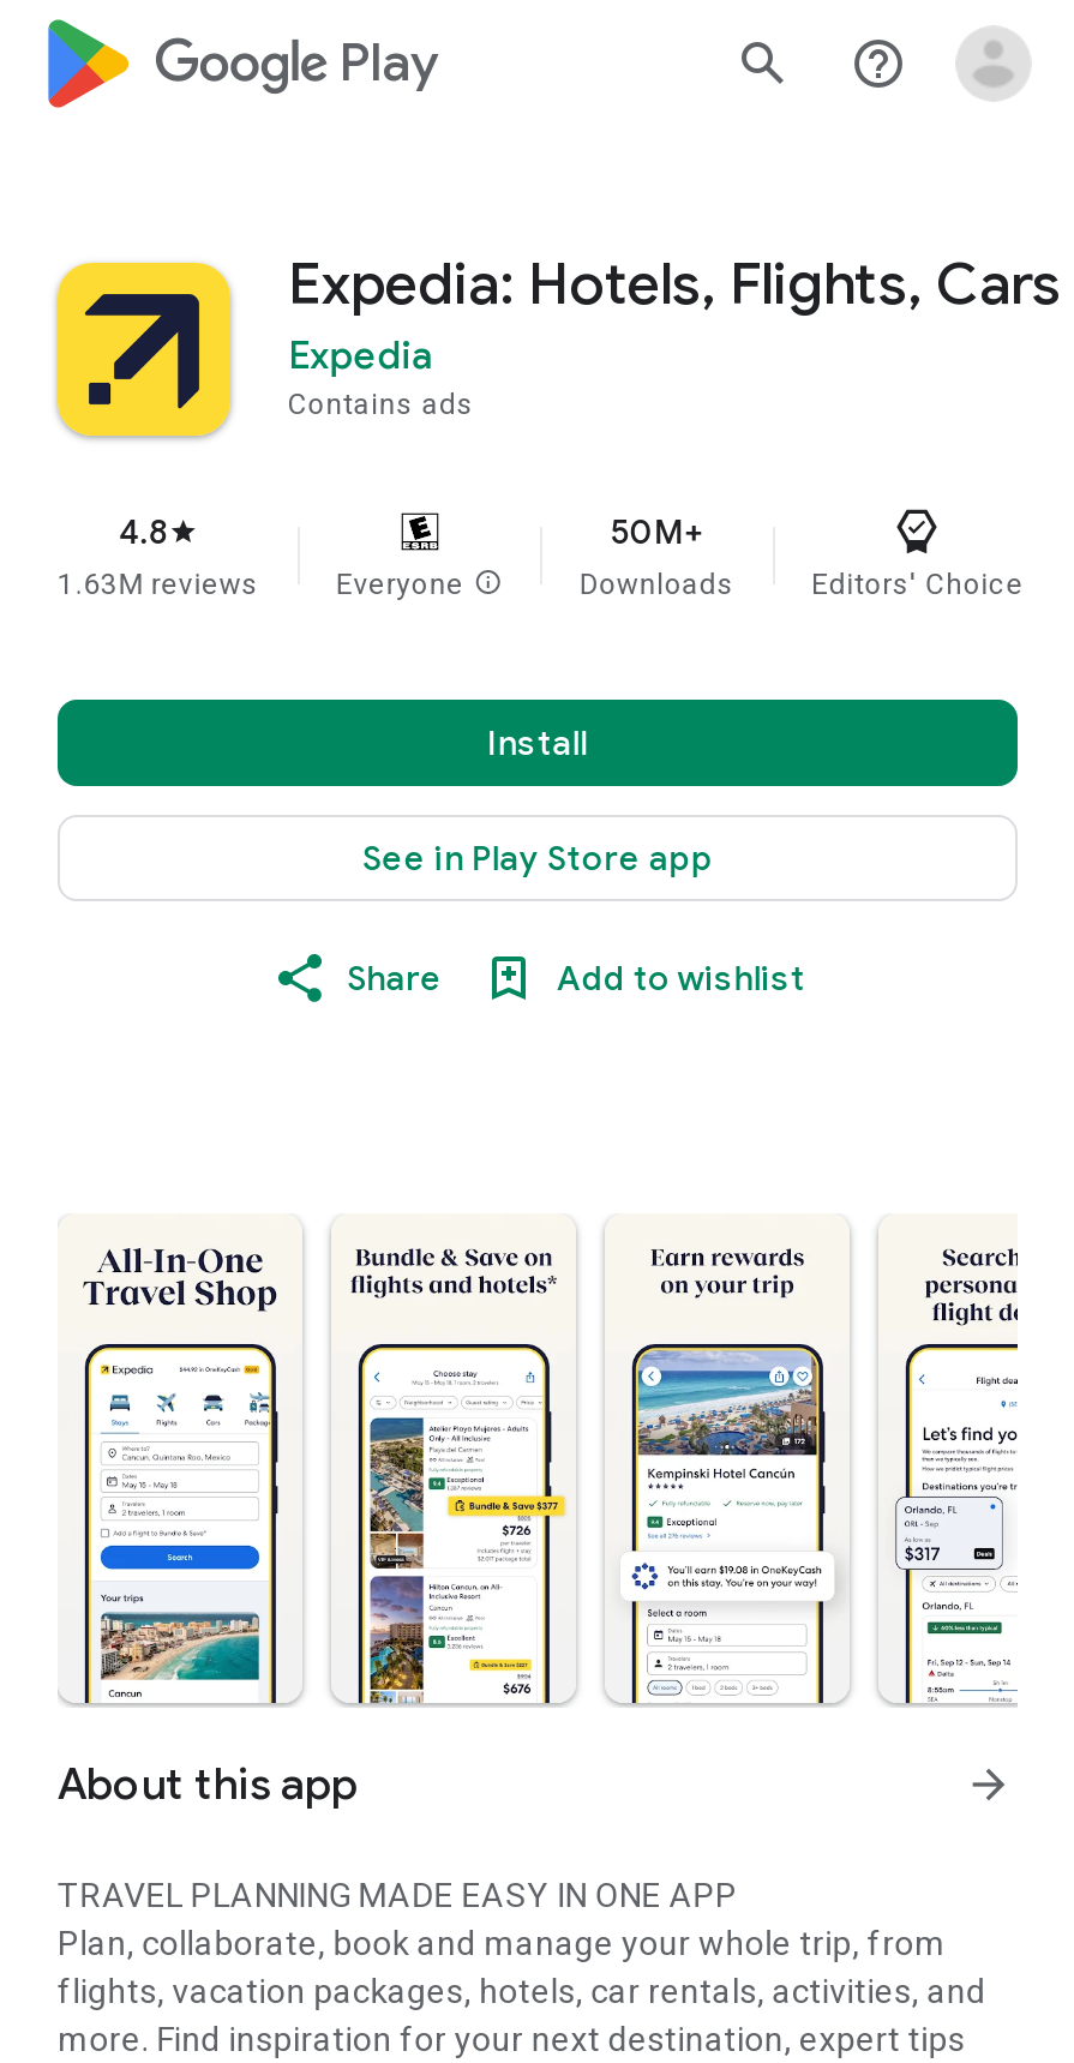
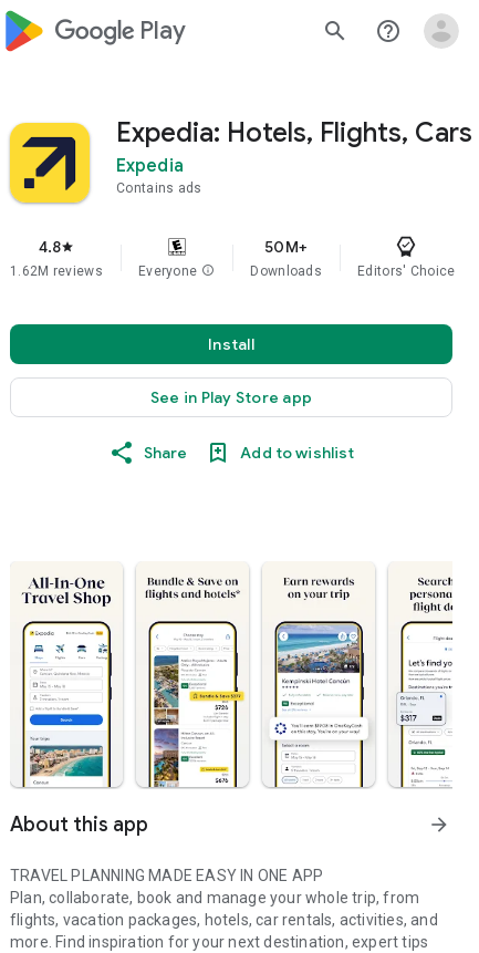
- 1.63M reviews
+ 1.62M reviews
